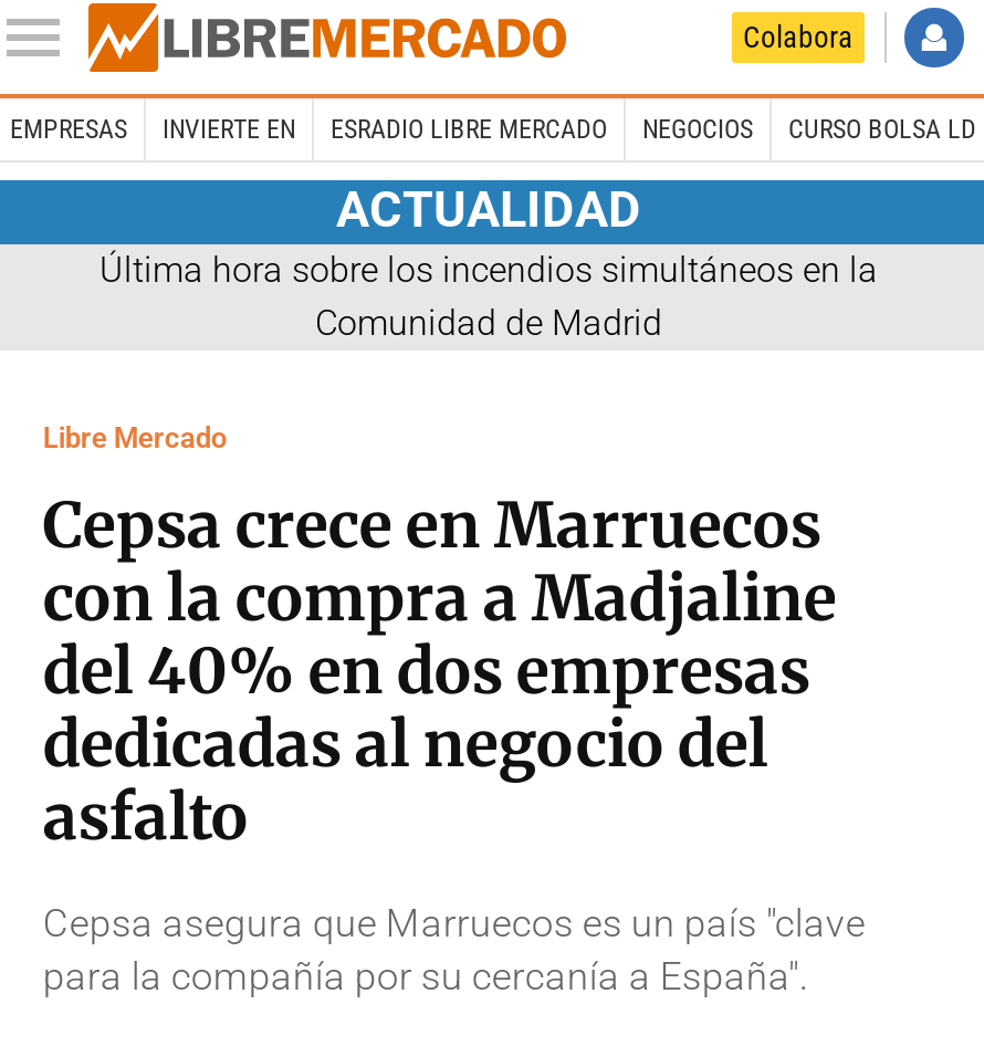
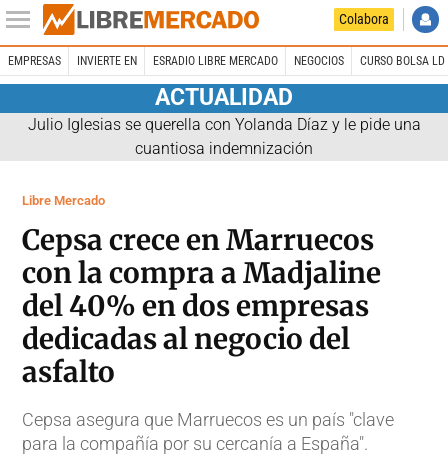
- Última hora sobre los incendios simultáneos en la
- Comunidad de Madrid
+ Julio Iglesias se querella con Yolanda Díaz y le pide una
+ cuantiosa indemnización
